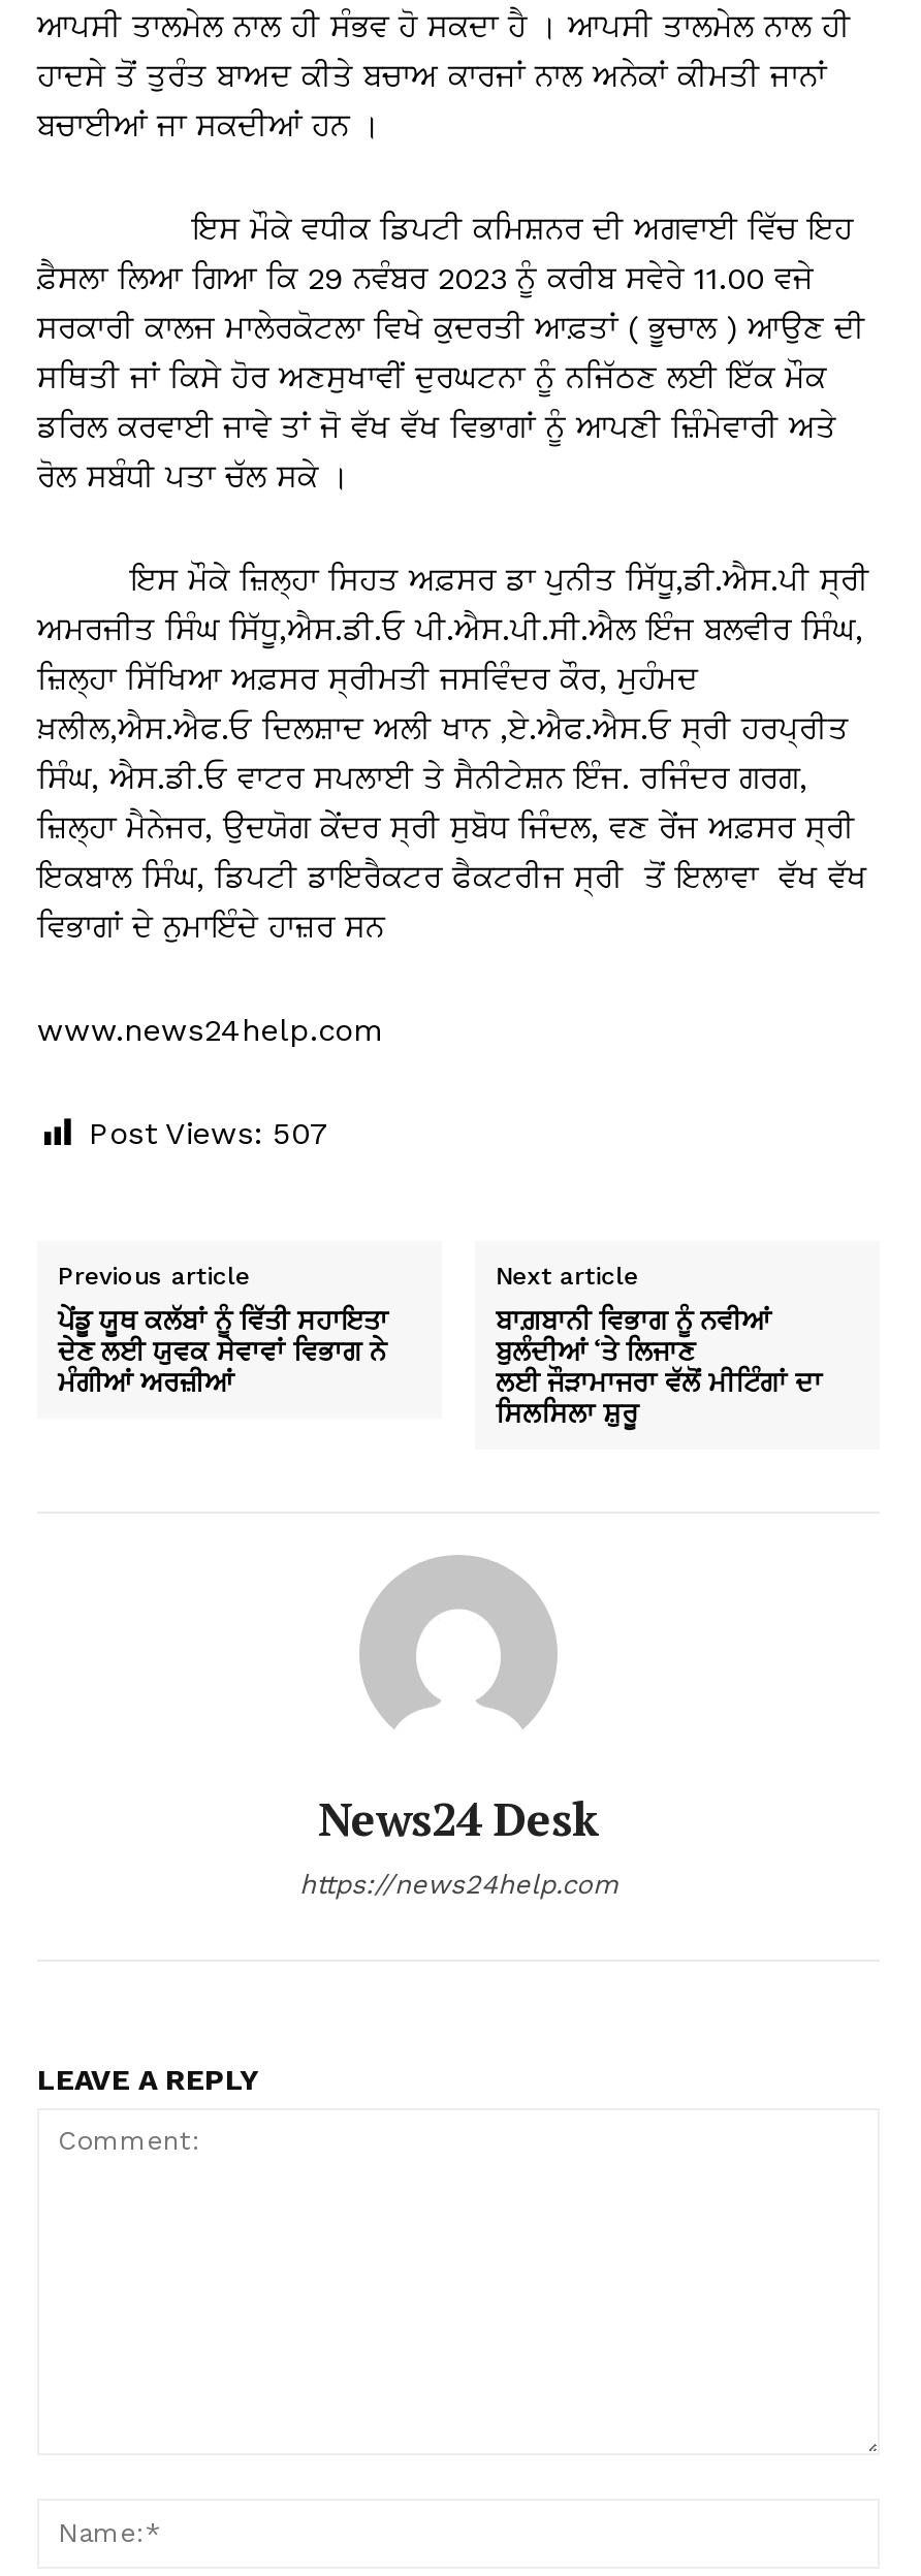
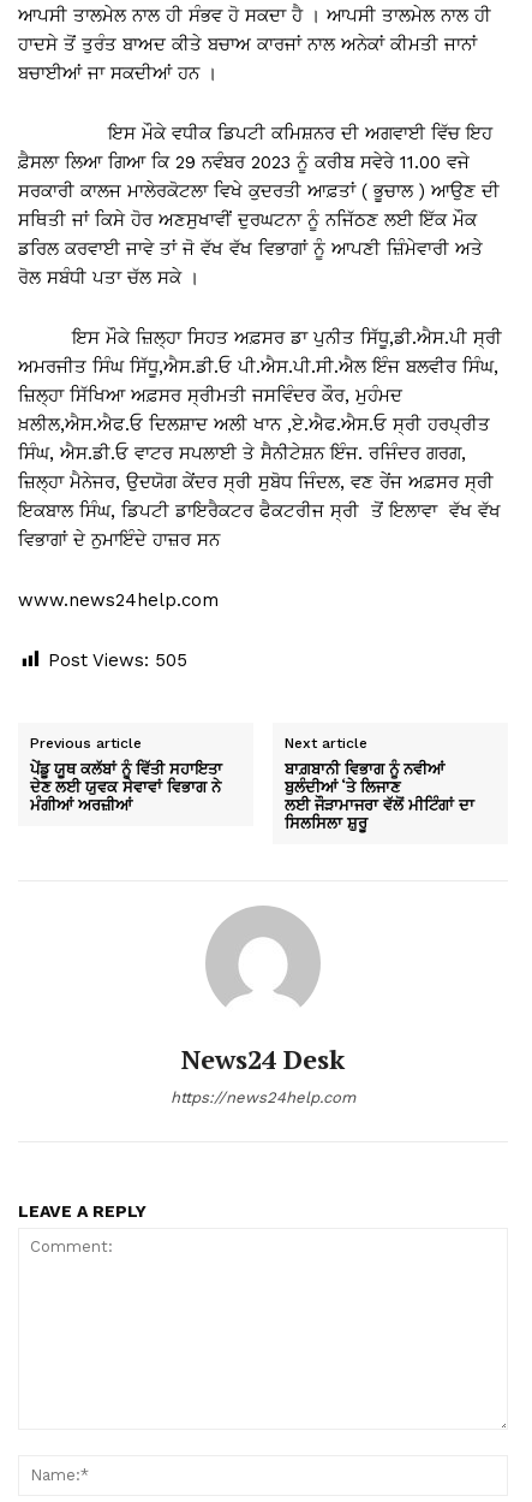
- Post Views: 507
+ Post Views: 505
